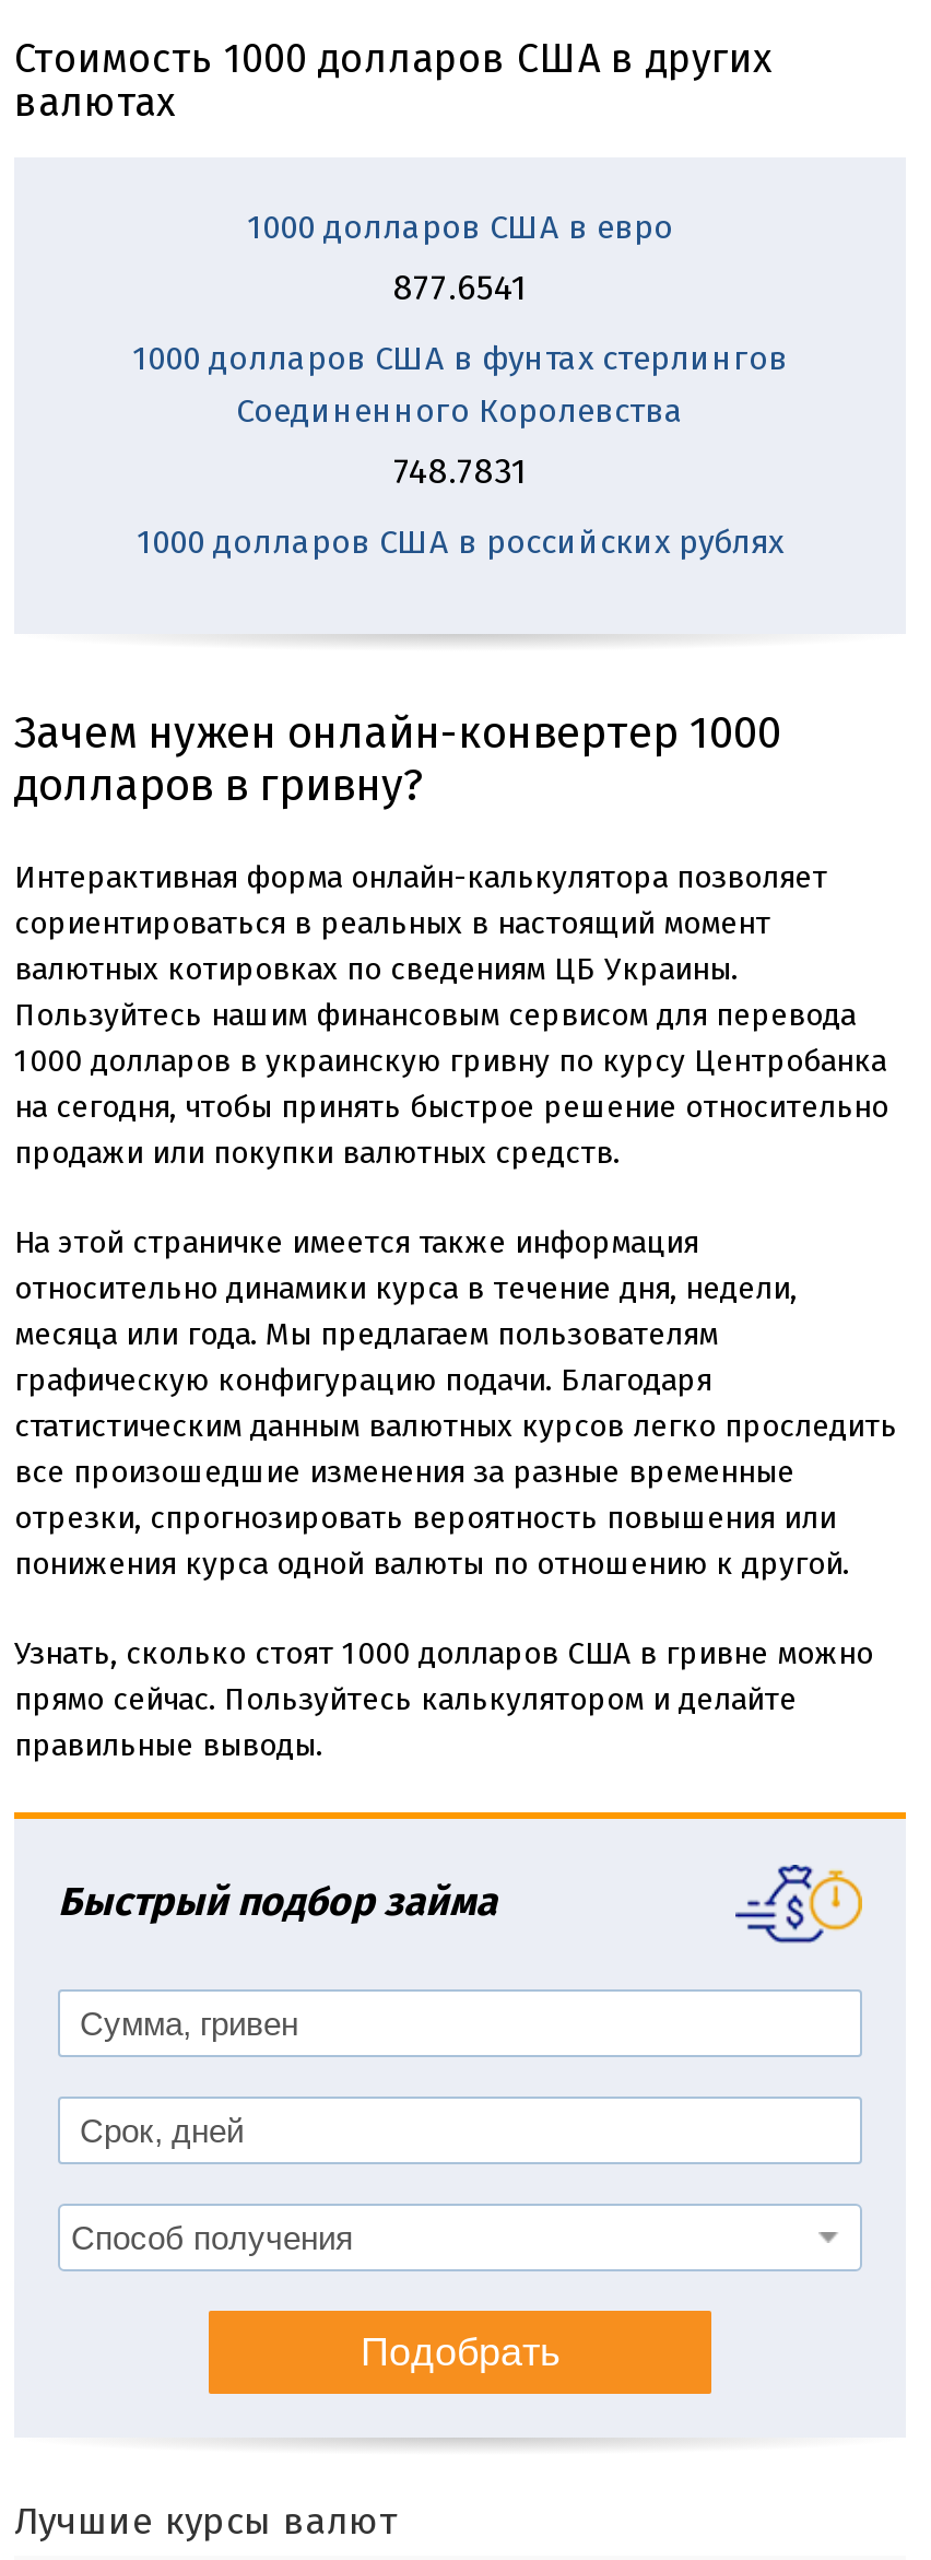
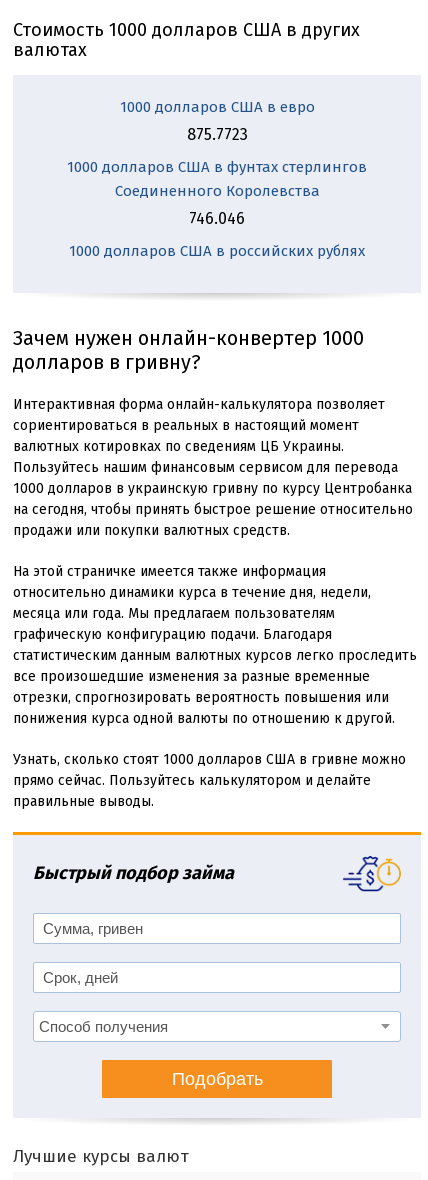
- 877.6541
+ 875.7723

- 748.7831
+ 746.046
